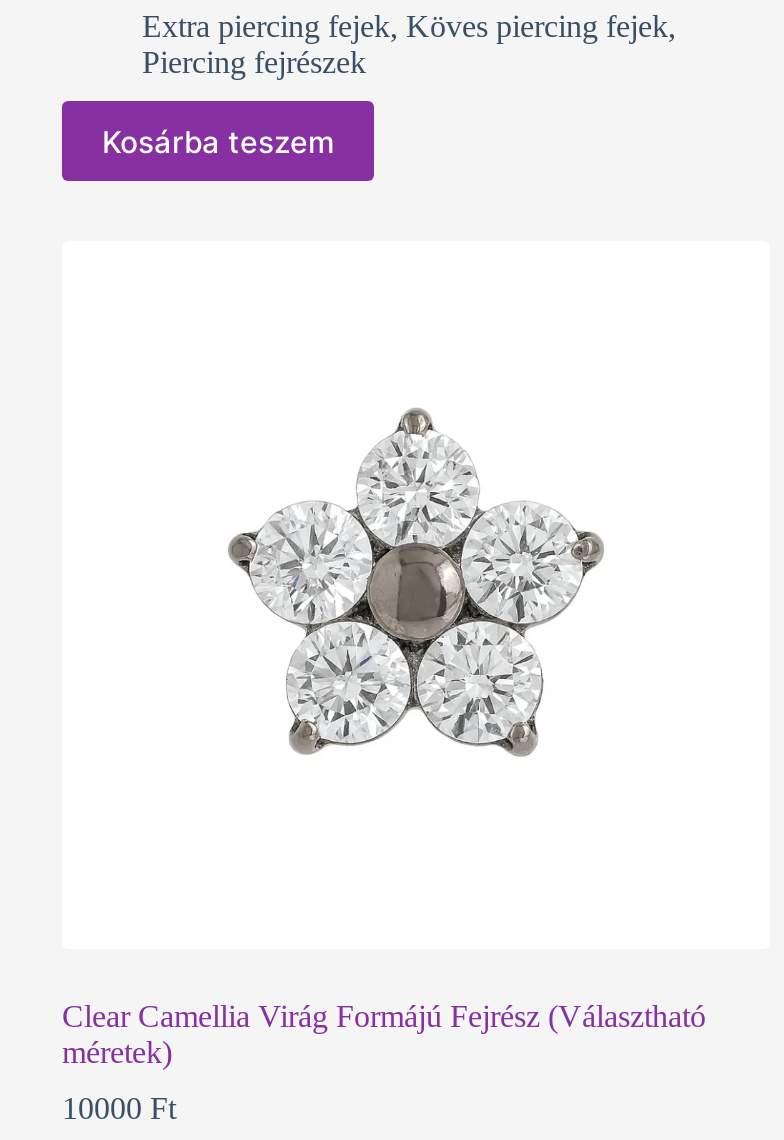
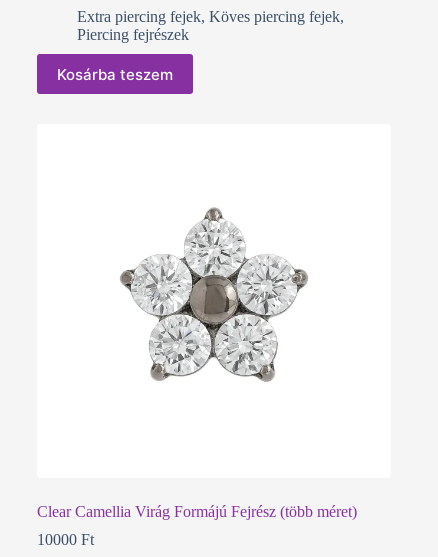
- Clear Camellia Virág Formájú Fejrész (Választható
- méretek)
+ Clear Camellia Virág Formájú Fejrész (több méret)
